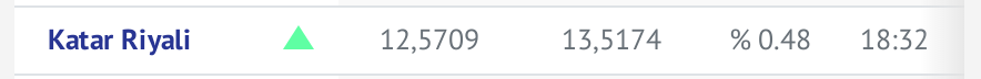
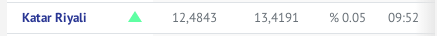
- 12,5709
+ 12,4843

- 13,5174
+ 13,4191

- % 0.48
+ % 0.05

- 18:32
+ 09:52
